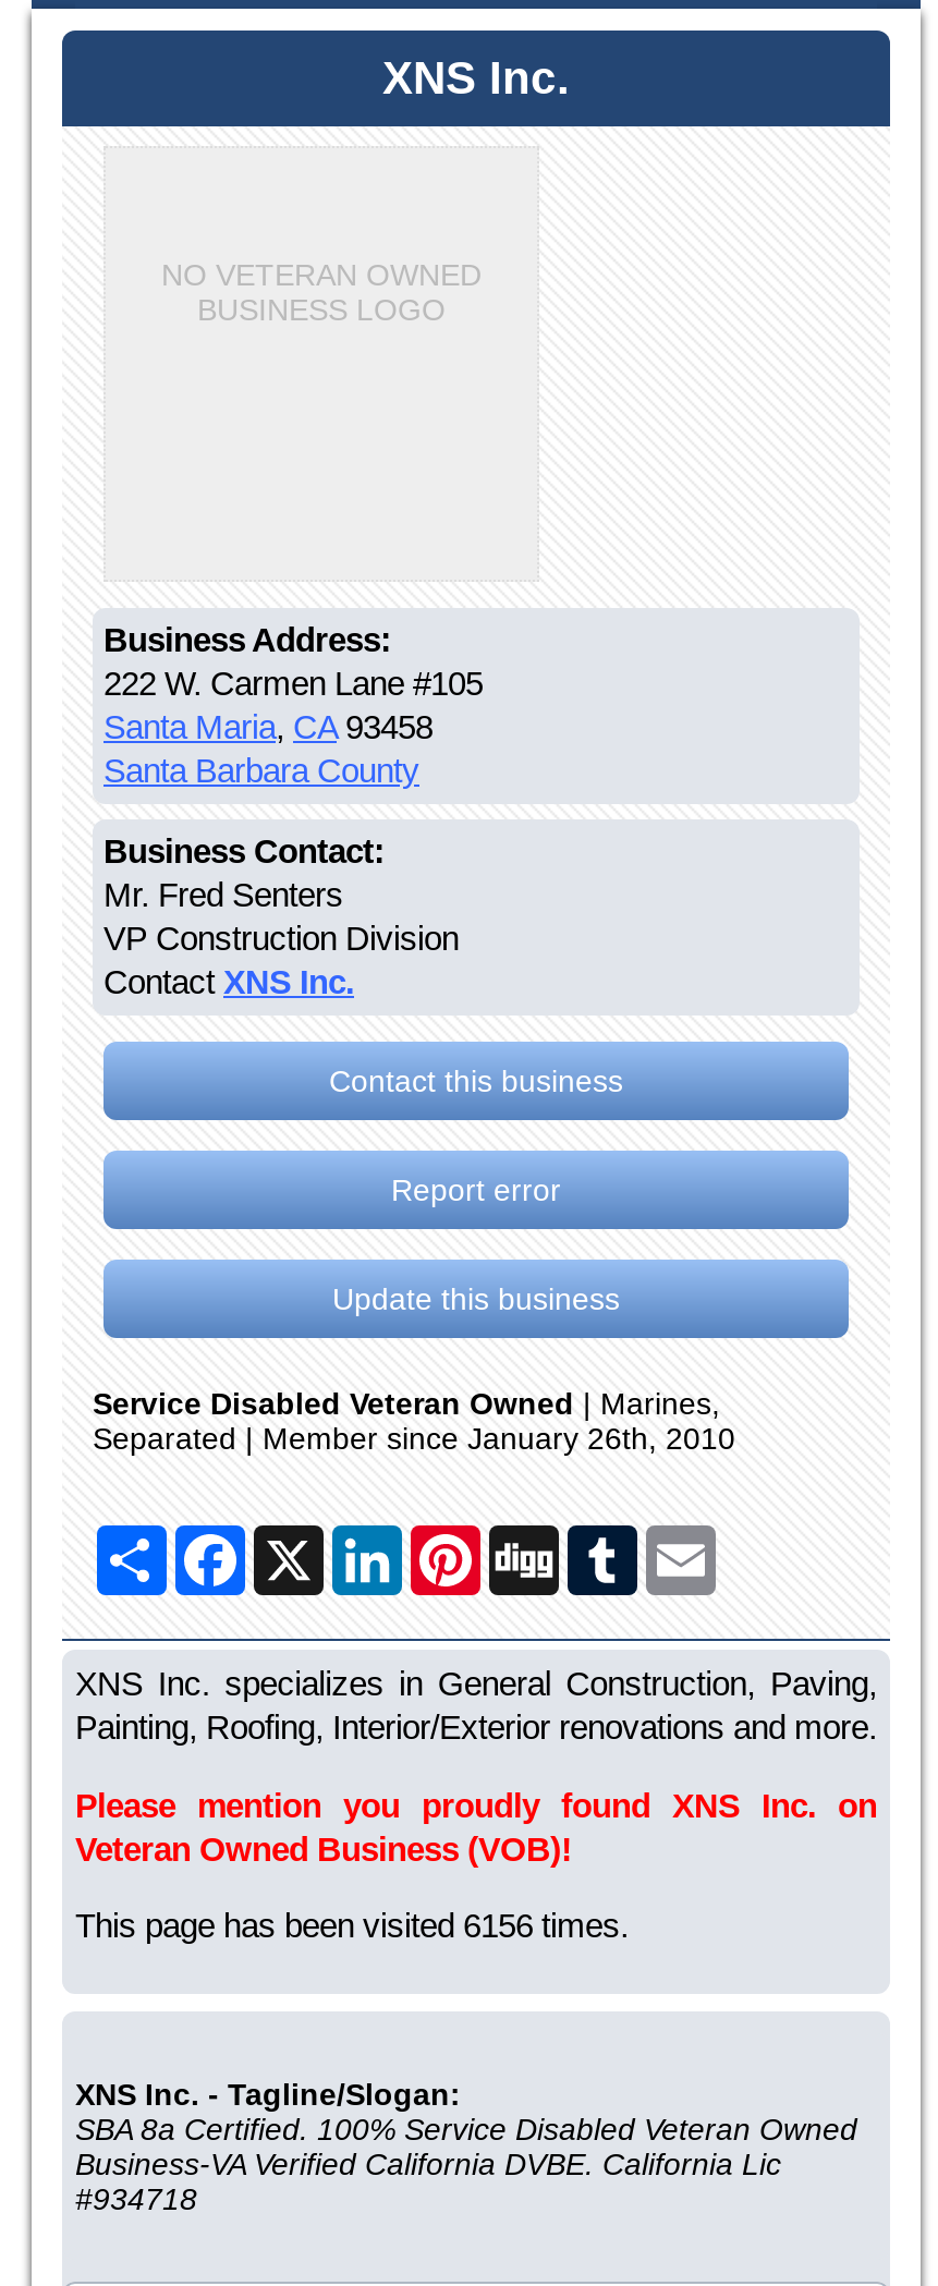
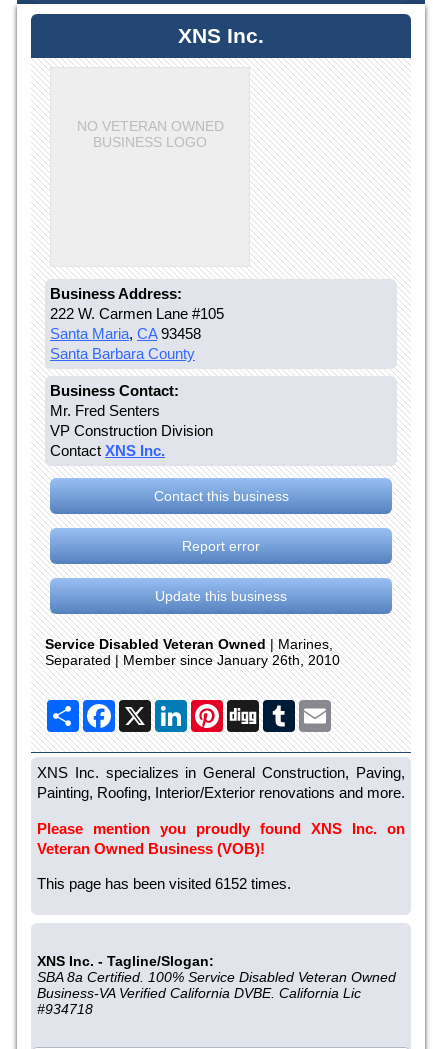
- This page has been visited 6156 times.
+ This page has been visited 6152 times.
